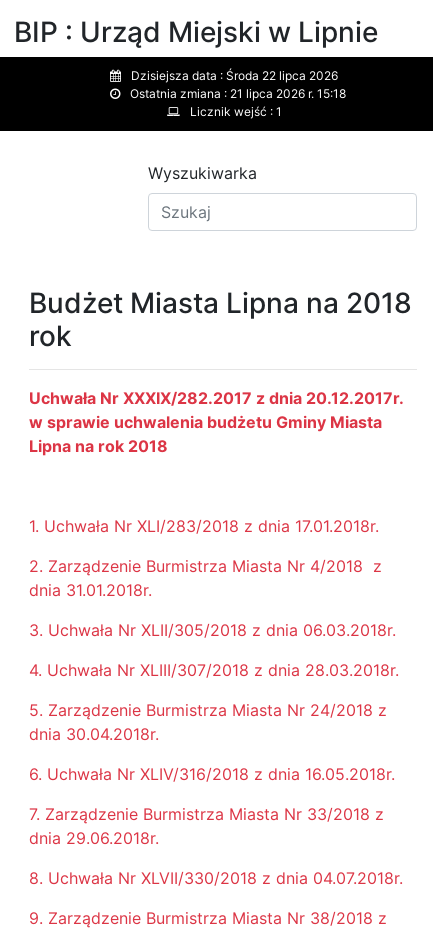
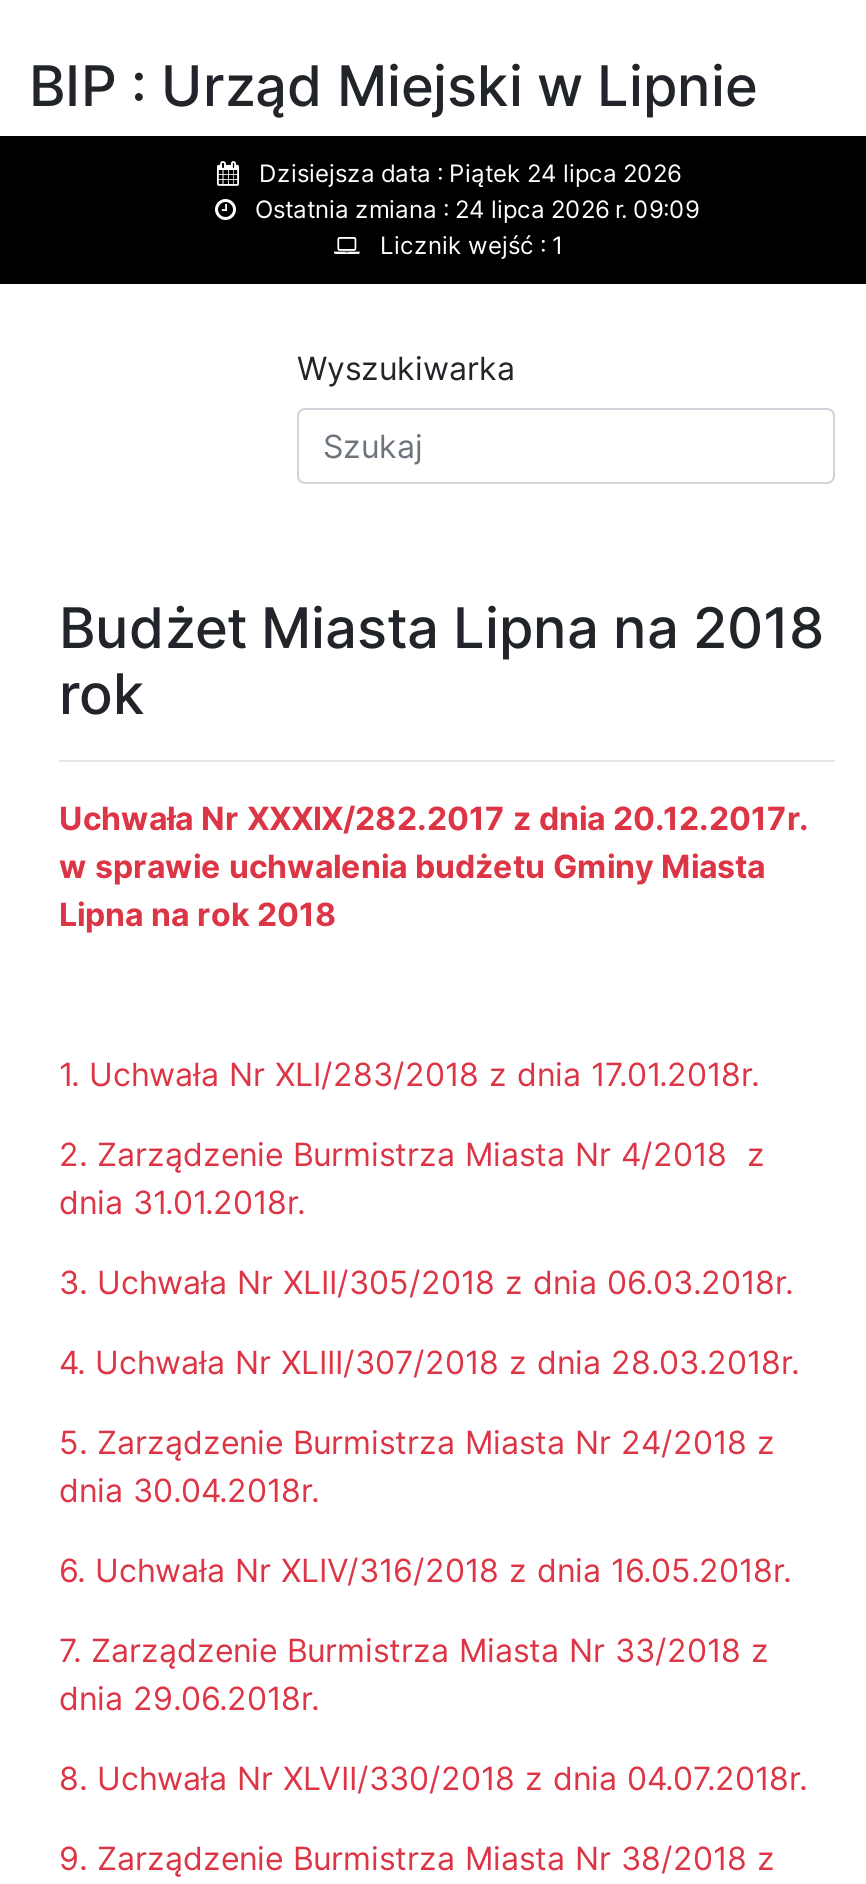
- Dzisiejsza data : Środa 22 lipca 2026
+ Dzisiejsza data : Piątek 24 lipca 2026

- Ostatnia zmiana : 21 lipca 2026 r. 15:18
+ Ostatnia zmiana : 24 lipca 2026 r. 09:09
